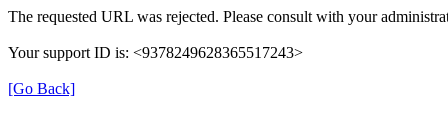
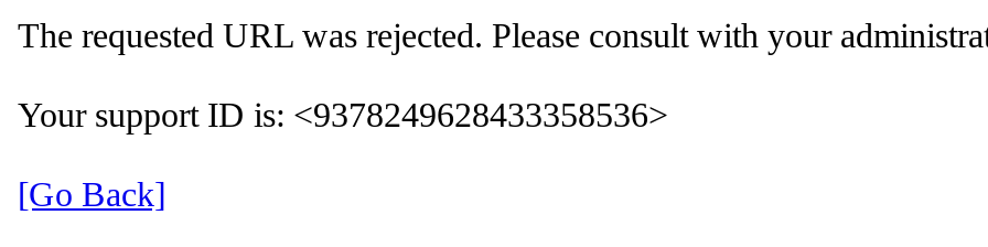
- Your support ID is: <9378249628365517243>
+ Your support ID is: <9378249628433358536>
